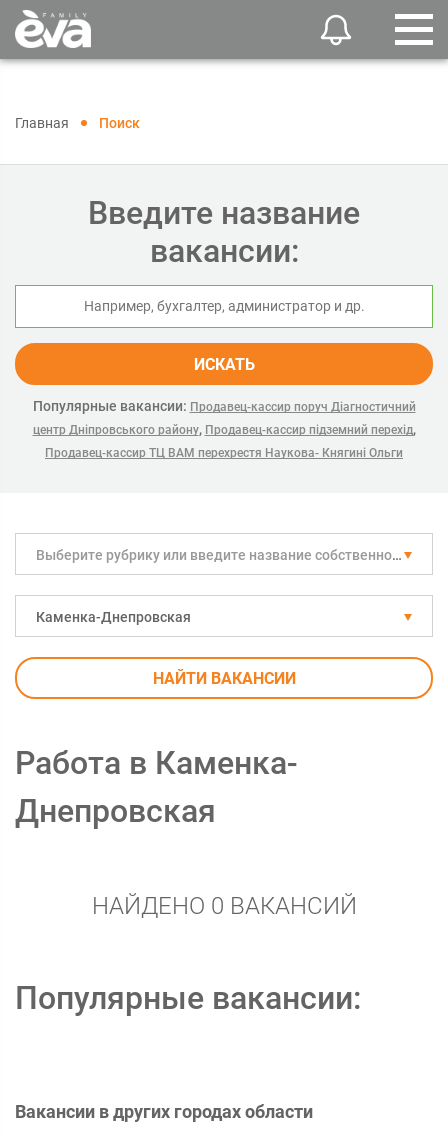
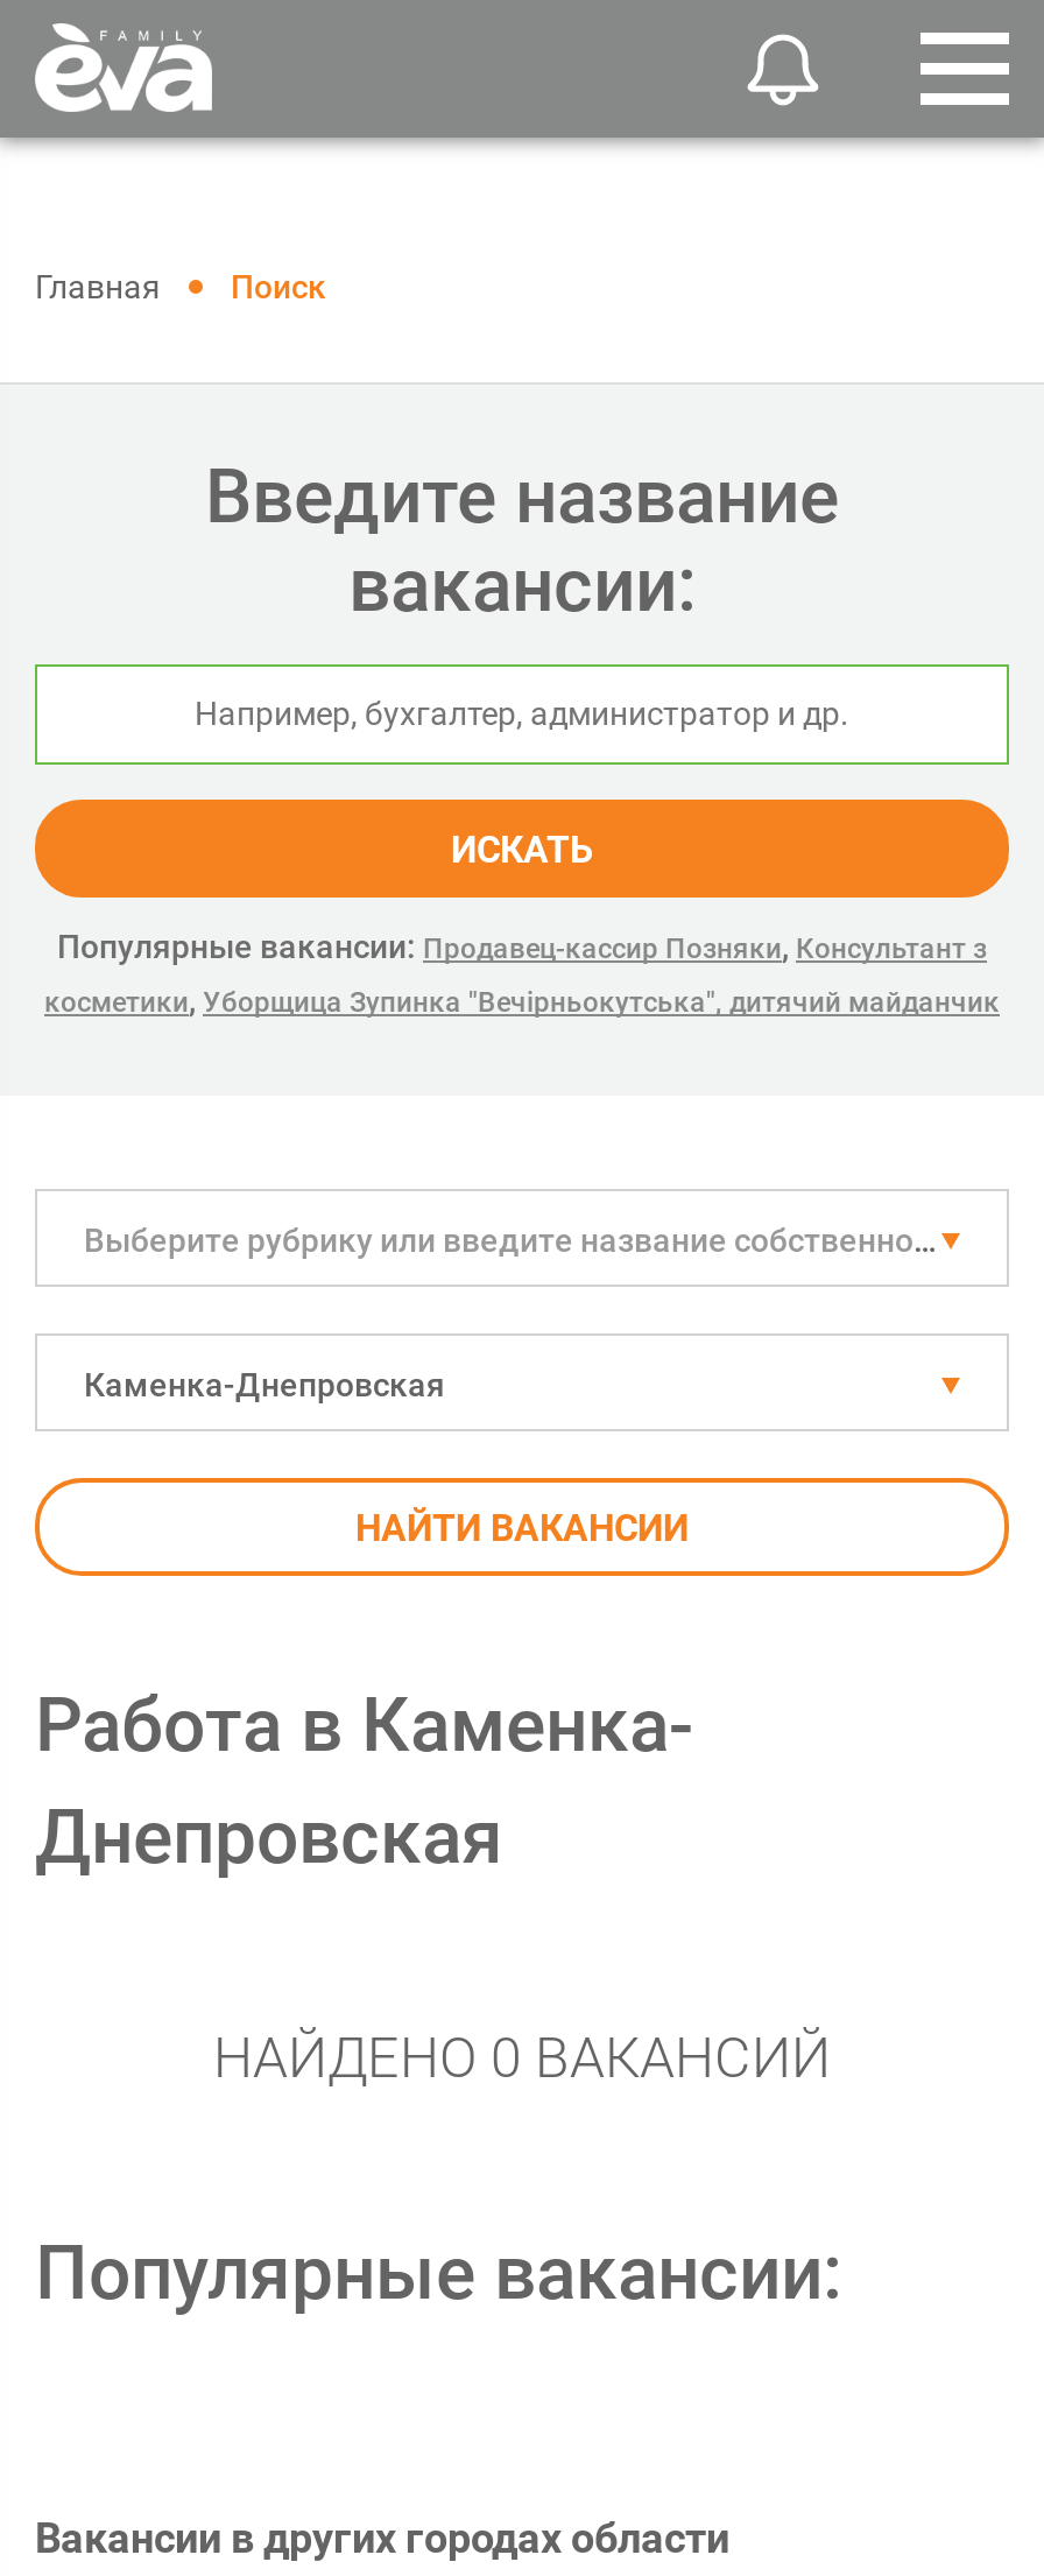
- Популярные вакансии: Продавец-кассир поруч Діагностичний
- центр Дніпровського району, Продавец-кассир підземний перехід,
- Продавец-кассир ТЦ ВАМ перехрестя Наукова- Княгині Ольги
+ Популярные вакансии: Продавец-кассир Позняки, Консультант з
+ косметики, Уборщица Зупинка "Вечірньокутська", дитячий майданчик
